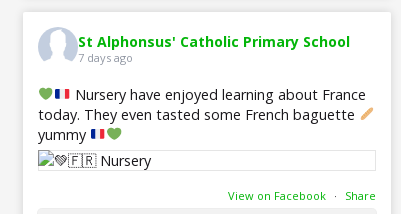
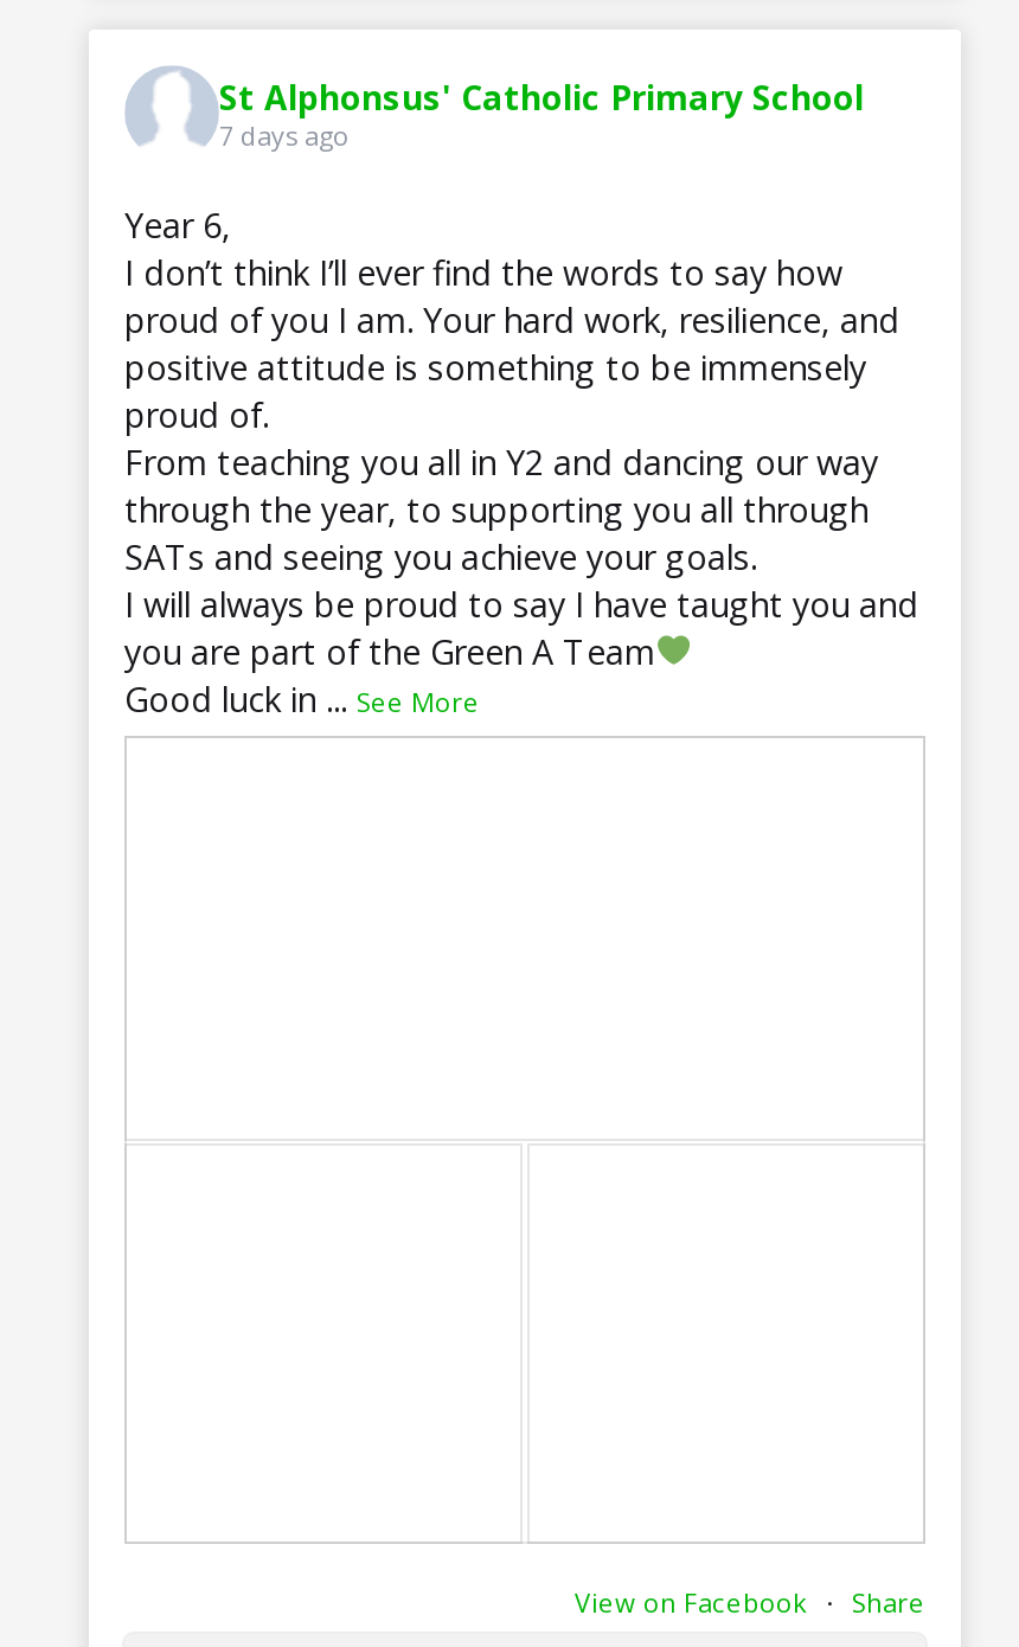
- Nursery have enjoyed learning about France
- today. They even tasted some French baguette
- yummy
+ Year 6,
+ I don’t think I’ll ever find the words to say how
+ proud of you I am. Your hard work, resilience, and
+ positive attitude is something to be immensely
+ proud of.
+ From teaching you all in Y2 and dancing our way
+ through the year, to supporting you all through
+ SATs and seeing you achieve your goals.
+ I will always be proud to say I have taught you and
+ you are part of the Green A Team
+ Good luck in... See More
